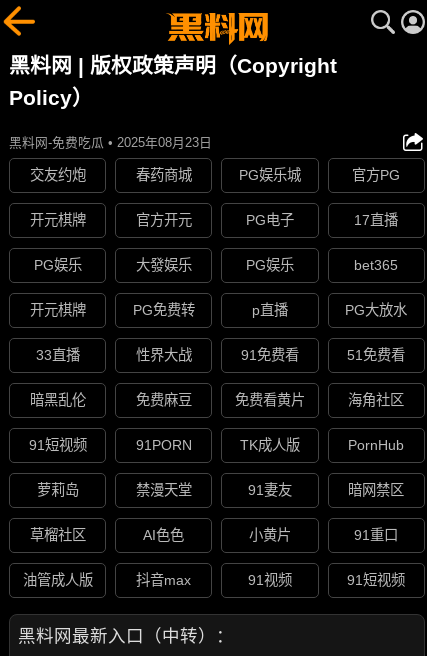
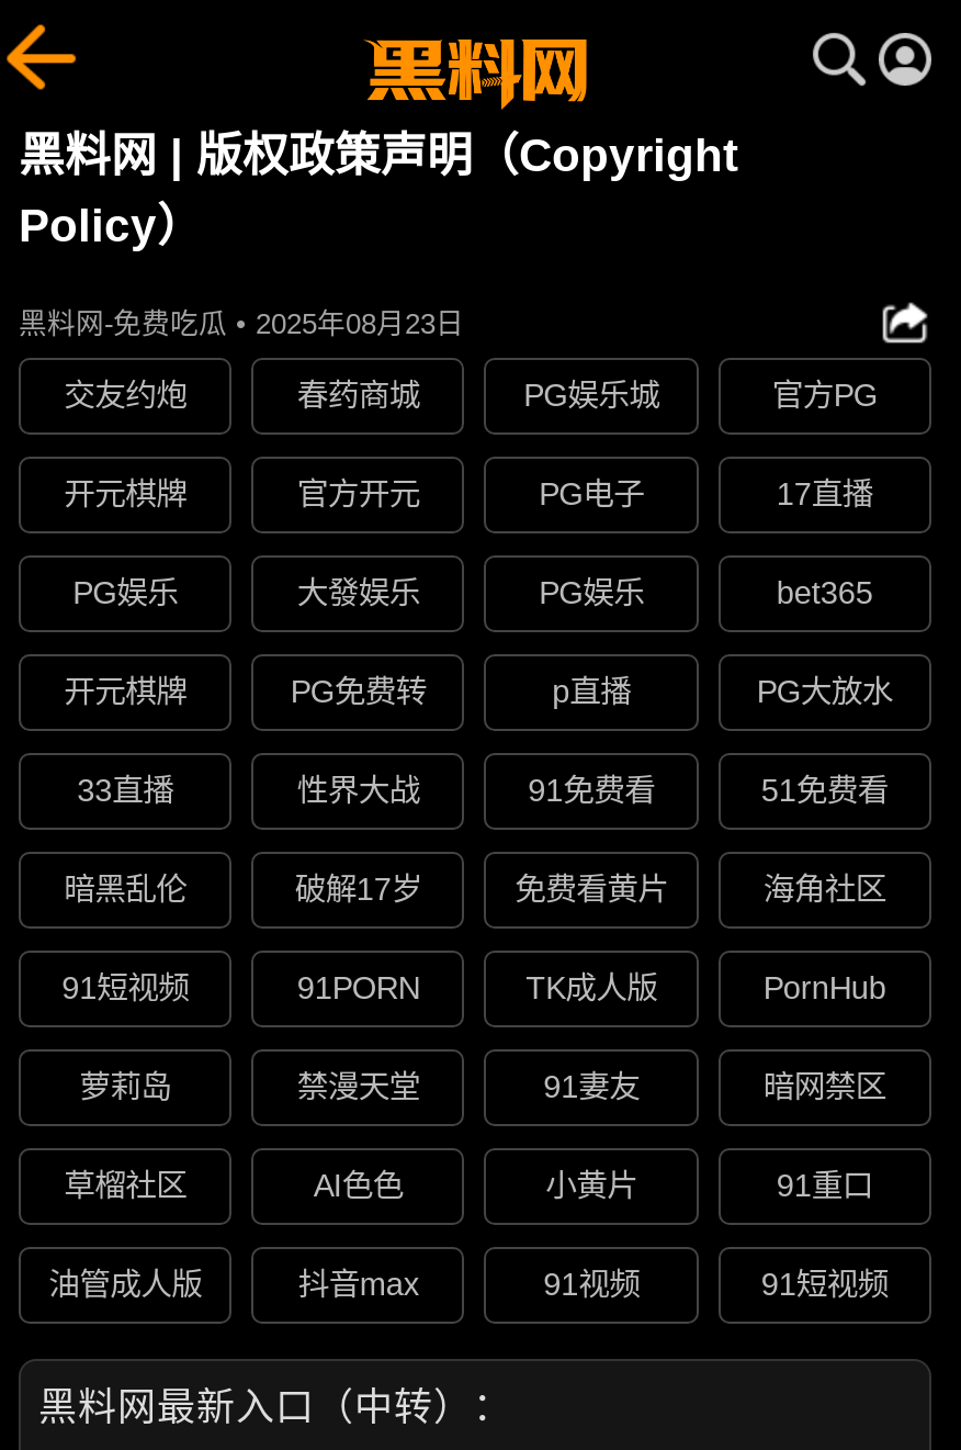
- 免费麻豆
+ 破解17岁
